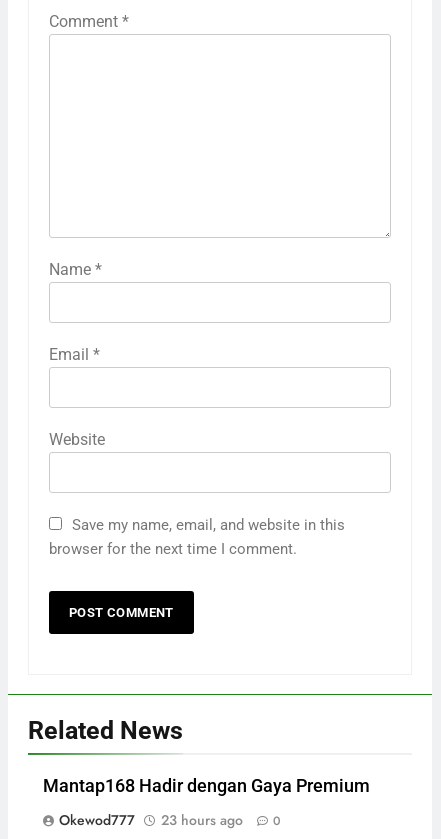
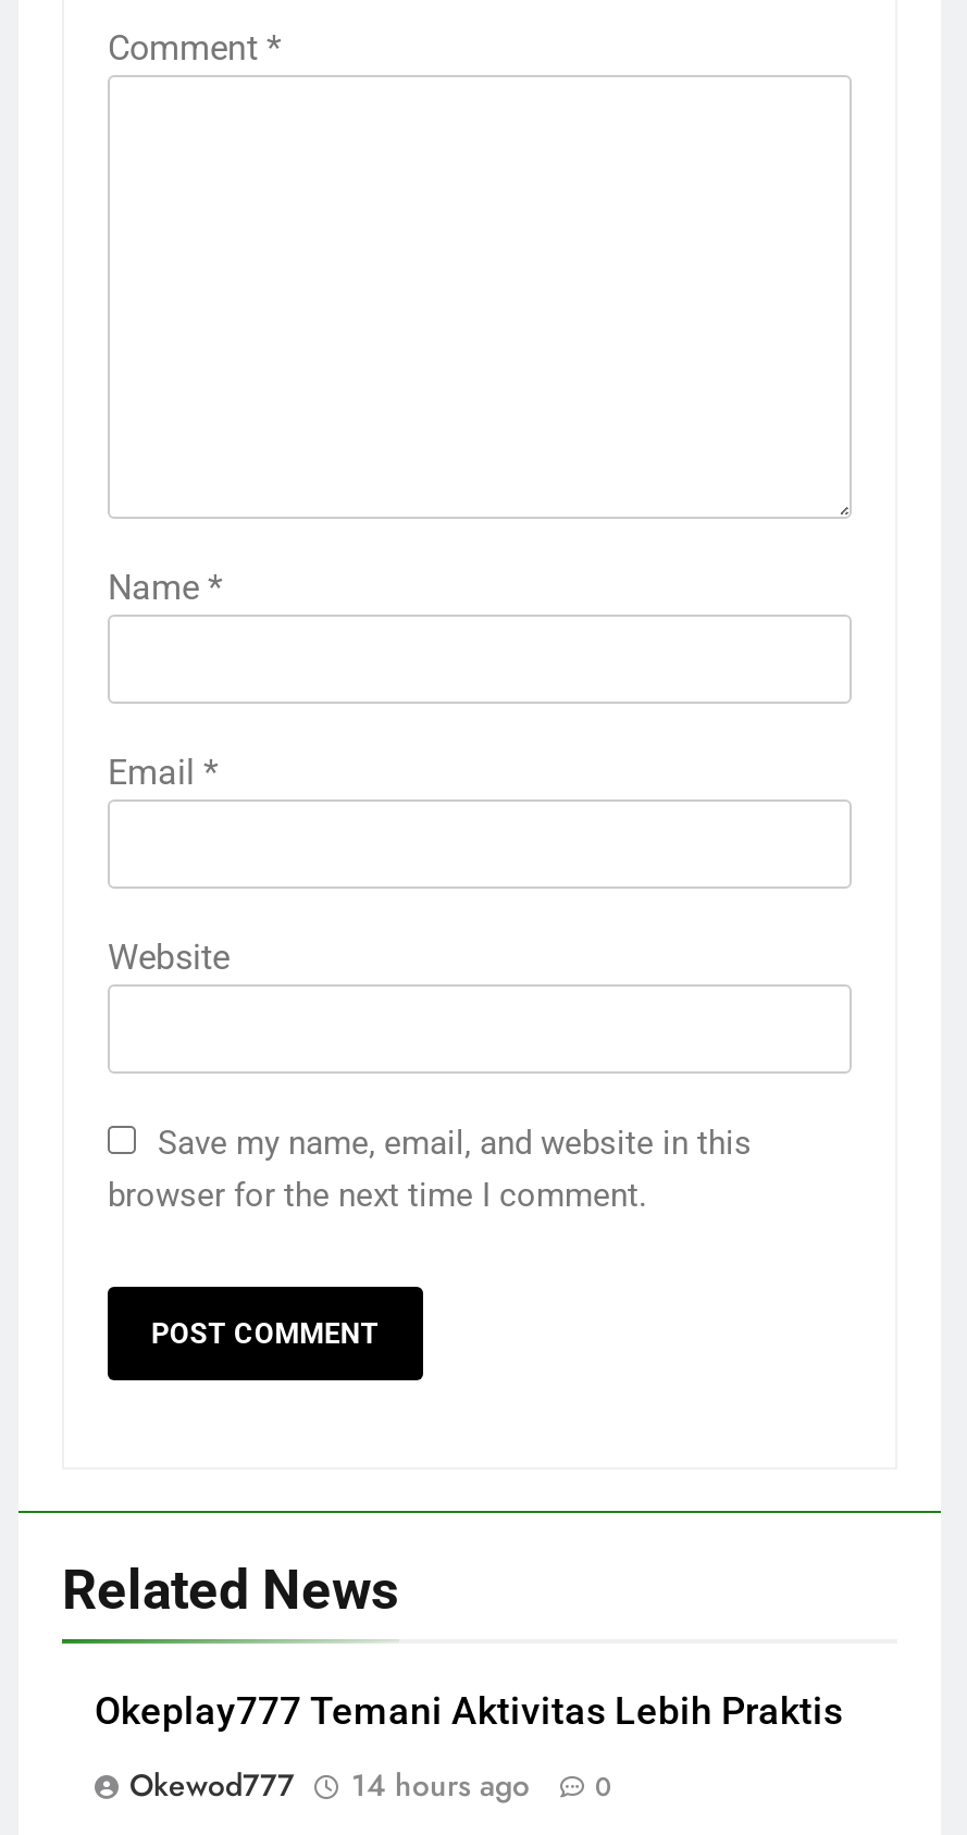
- Mantap168 Hadir dengan Gaya Premium
+ Okeplay777 Temani Aktivitas Lebih Praktis

- Okewod777 23 hours ago 0
+ Okewod777 14 hours ago 0
